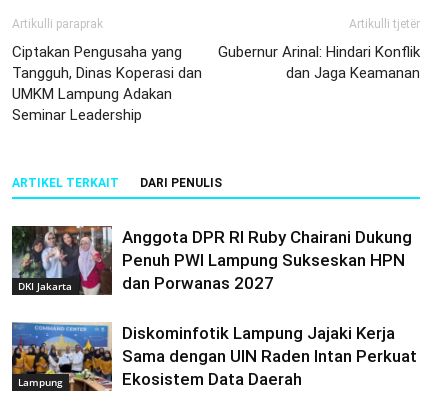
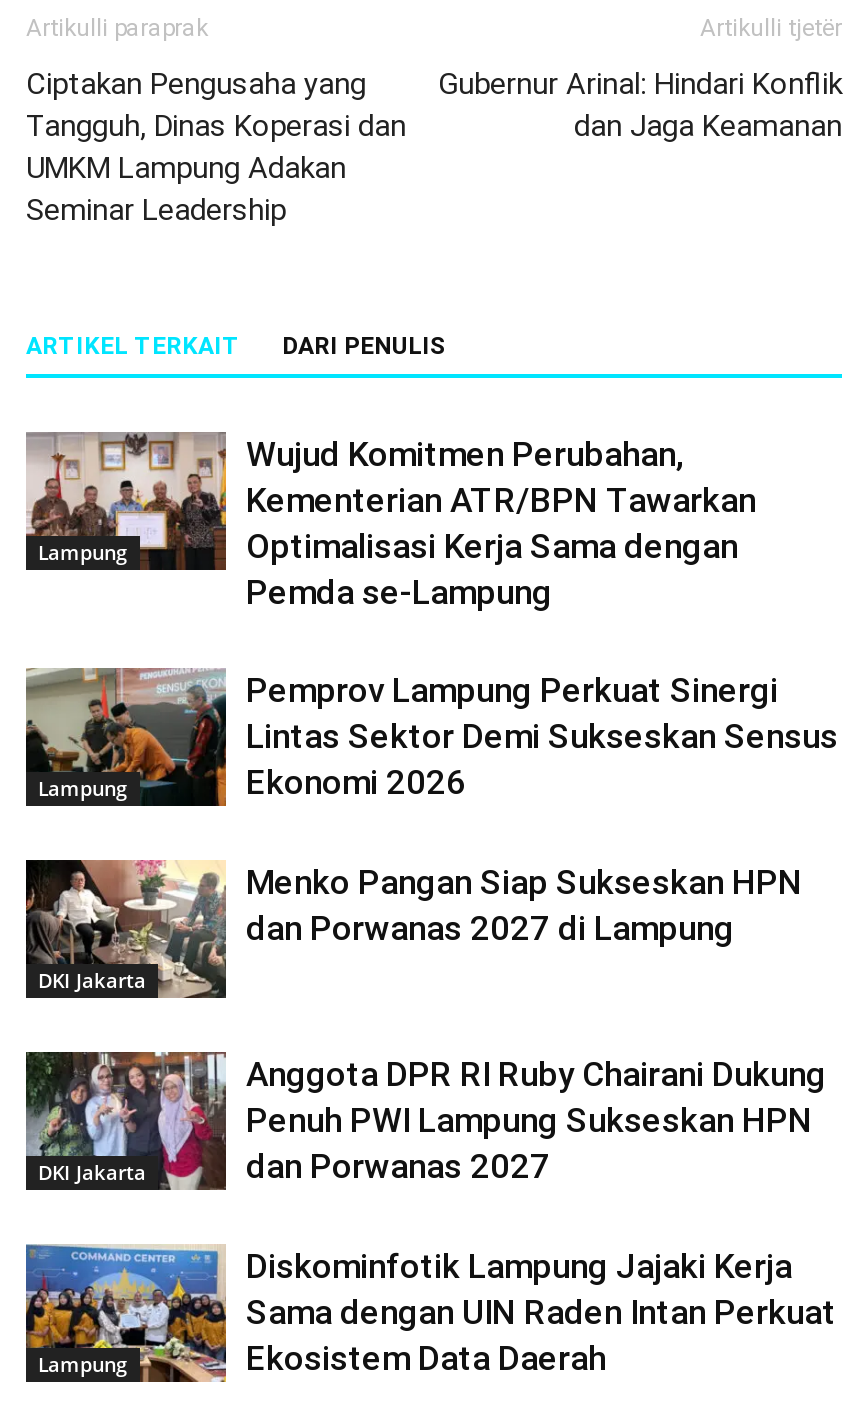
+ [image]
+ Lampung

+ [image]
+ DKI Jakarta

+ [image]
+ Lampung

+ Wujud Komitmen Perubahan,
+ Kementerian ATR/BPN Tawarkan
+ Optimalisasi Kerja Sama dengan
+ Pemda se-Lampung

+ Pemprov Lampung Perkuat Sinergi
+ Lintas Sektor Demi Sukseskan Sensus
+ Ekonomi 2026

+ Menko Pangan Siap Sukseskan HPN
+ dan Porwanas 2027 di Lampung
